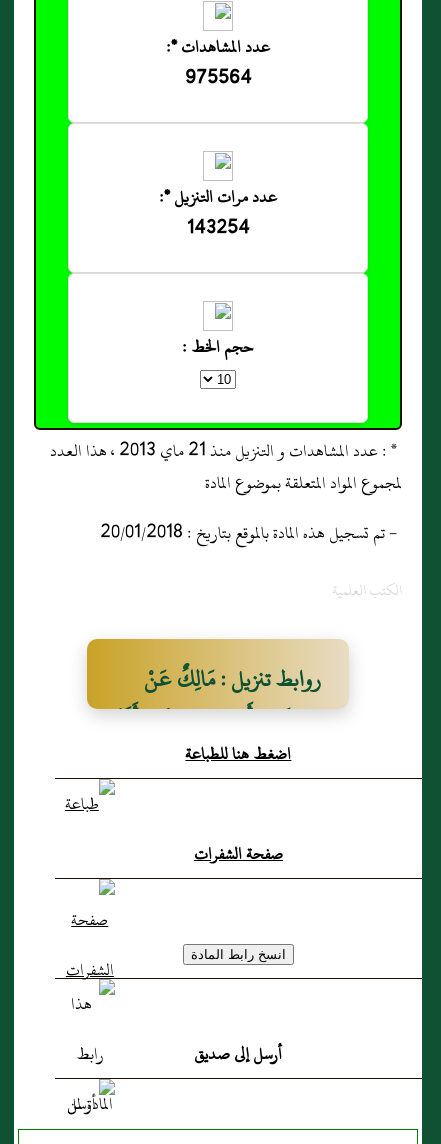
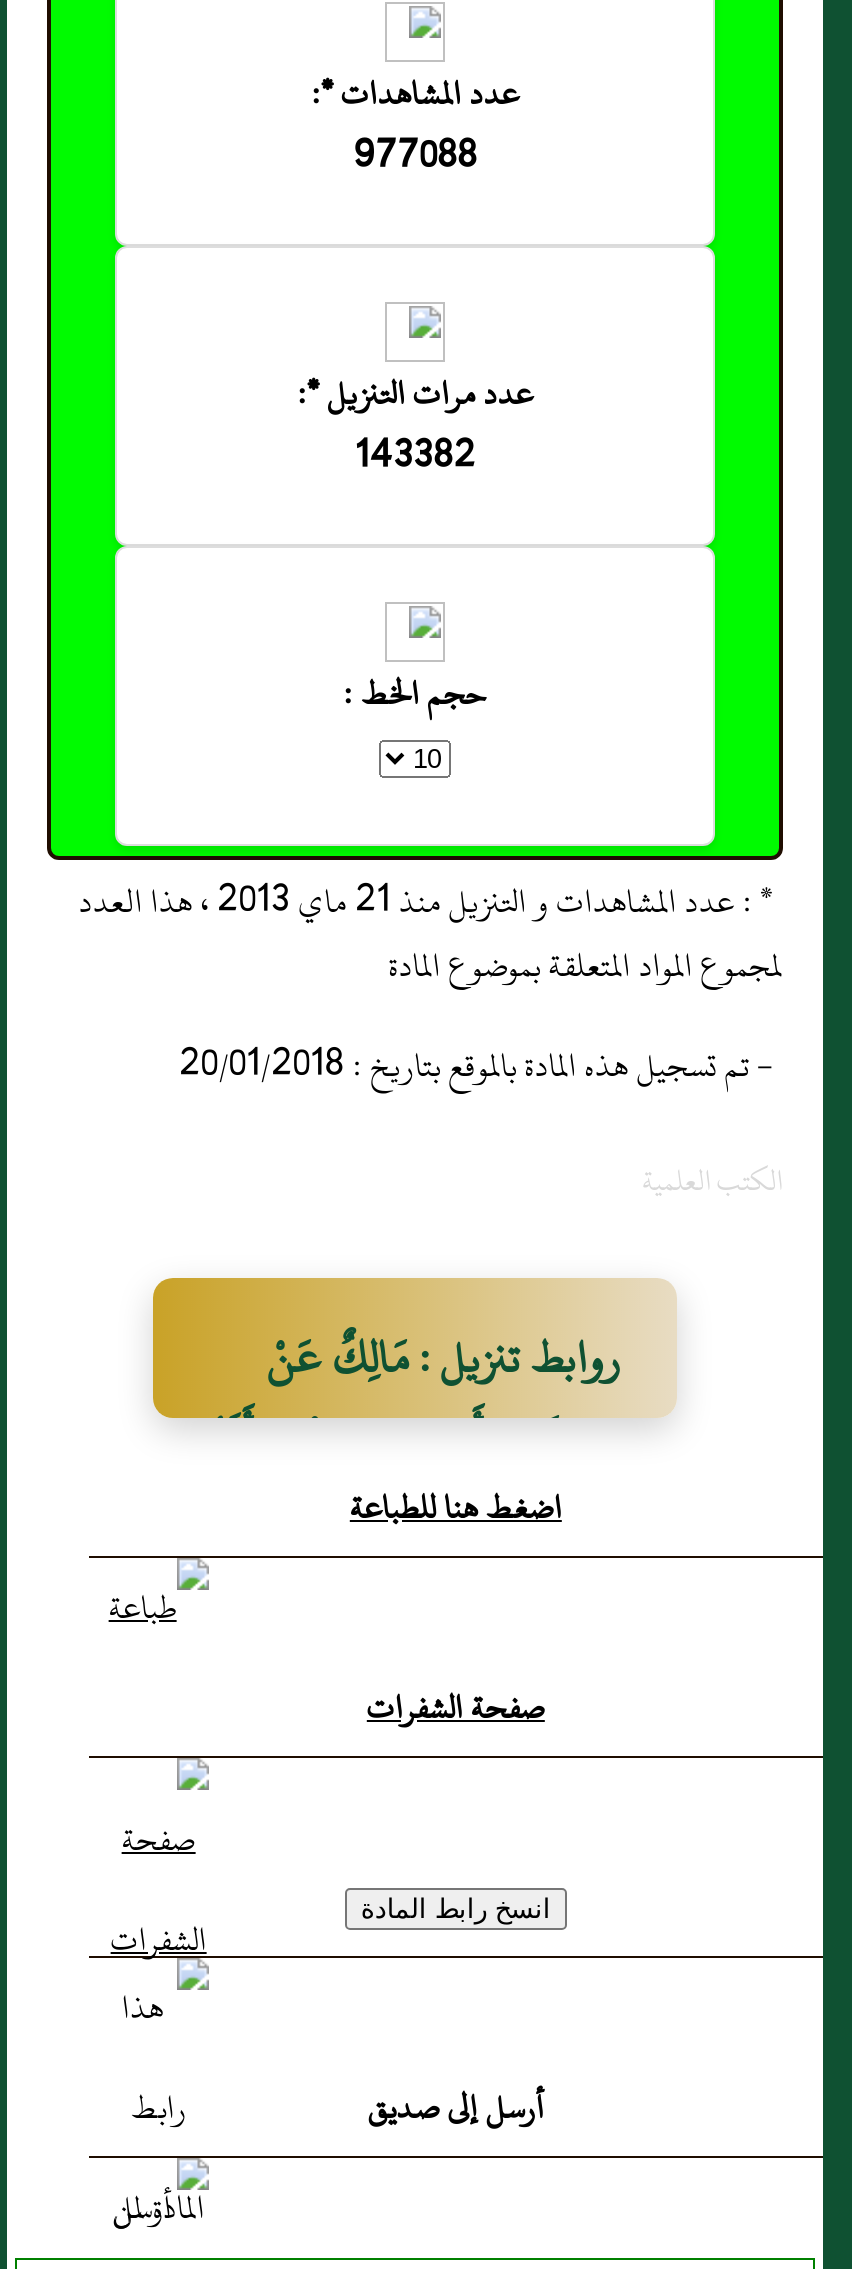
- 975564
+ 977088

- 143254
+ 143382
